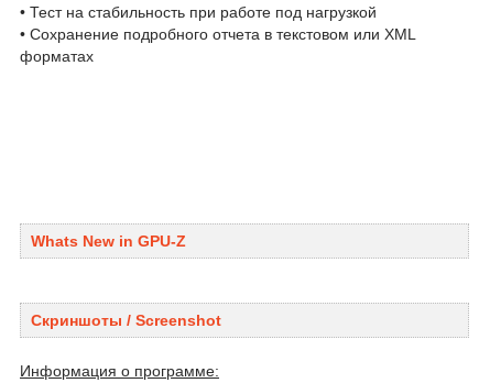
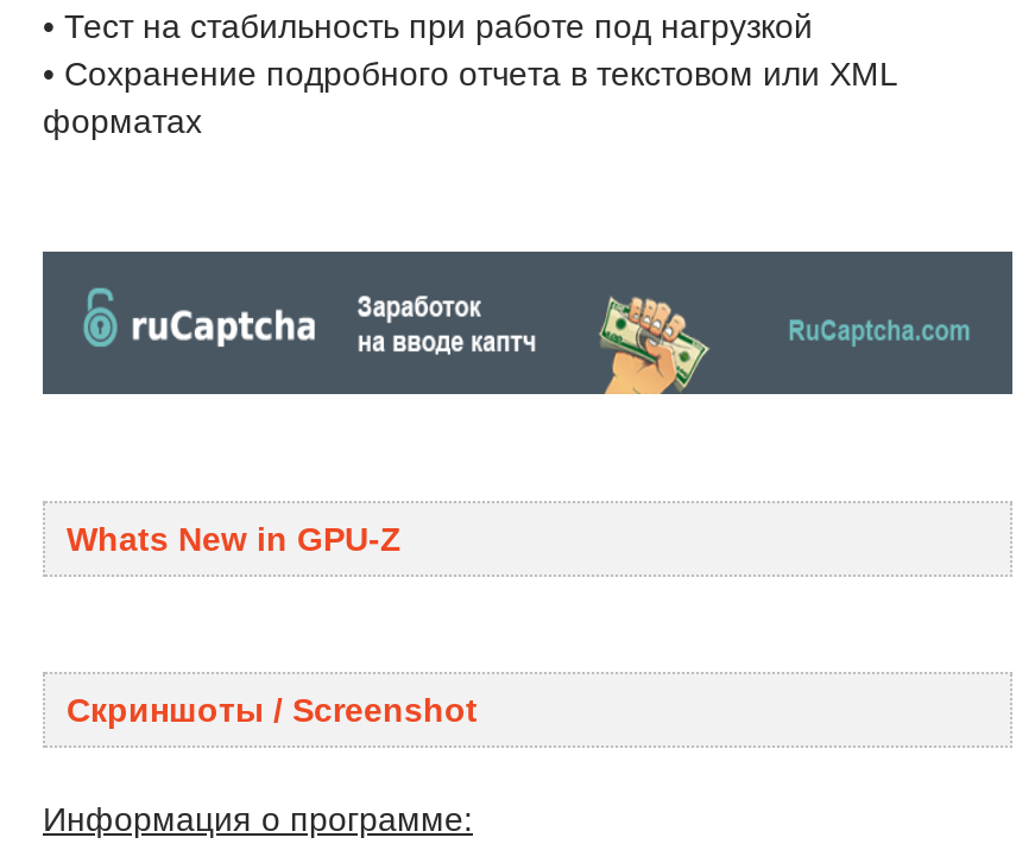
+ [image]
